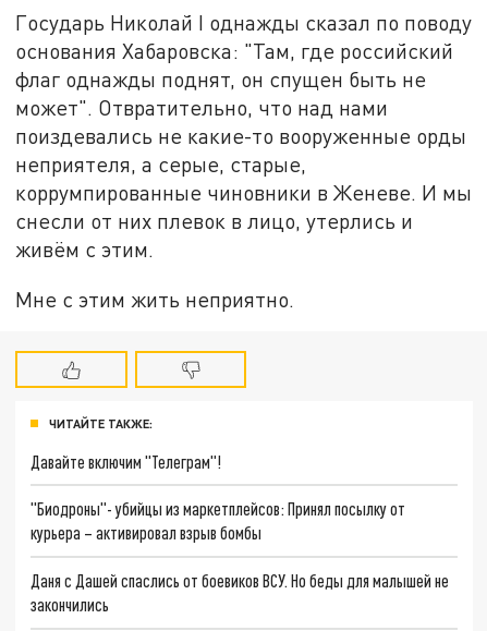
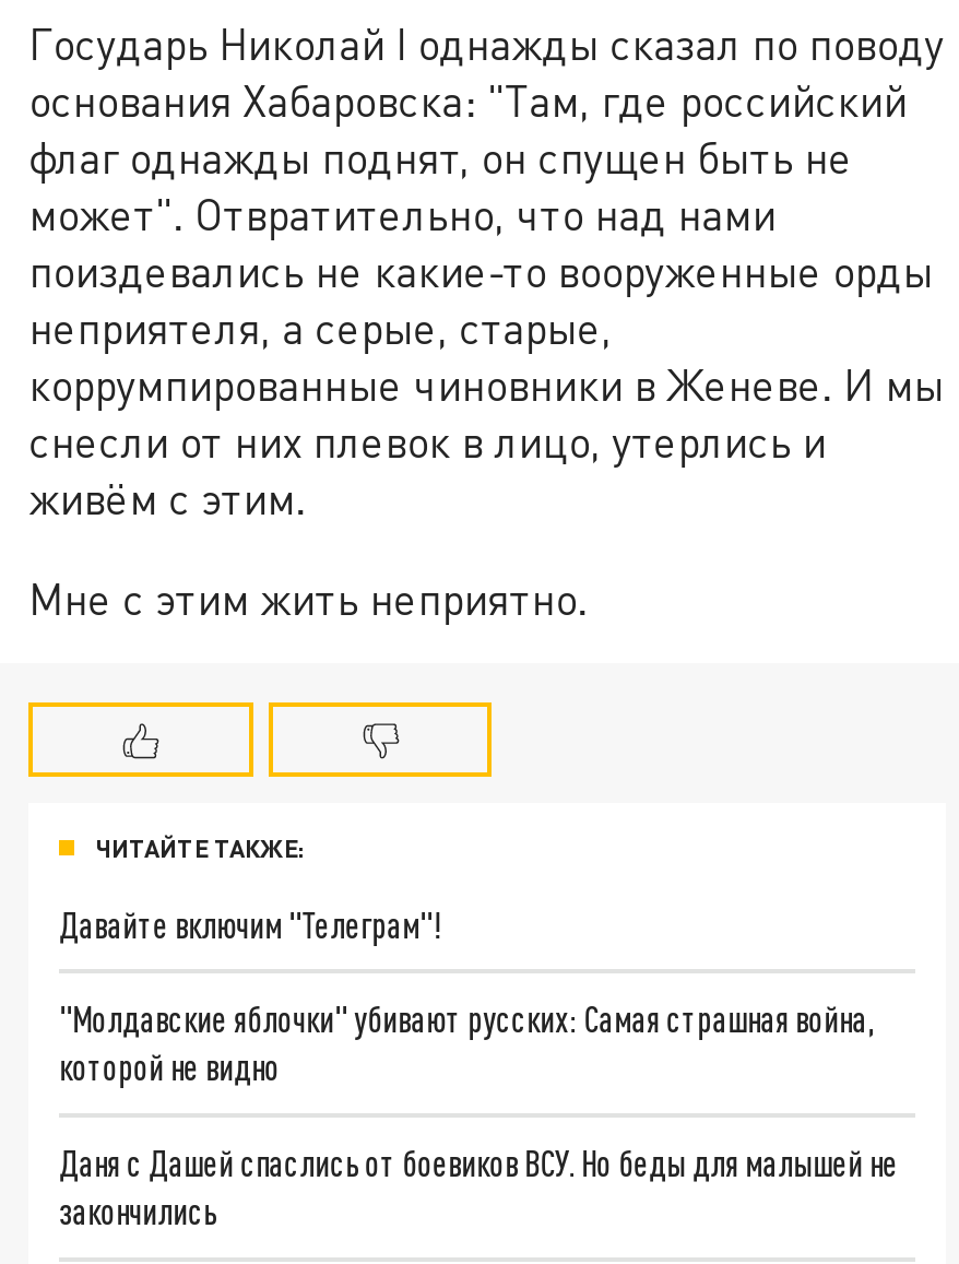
- "Биодроны"- убийцы из маркетплейсов: Принял посылку от
- курьера – активировал взрыв бомбы
+ "Молдавские яблочки" убивают русских: Самая страшная война,
+ которой не видно
